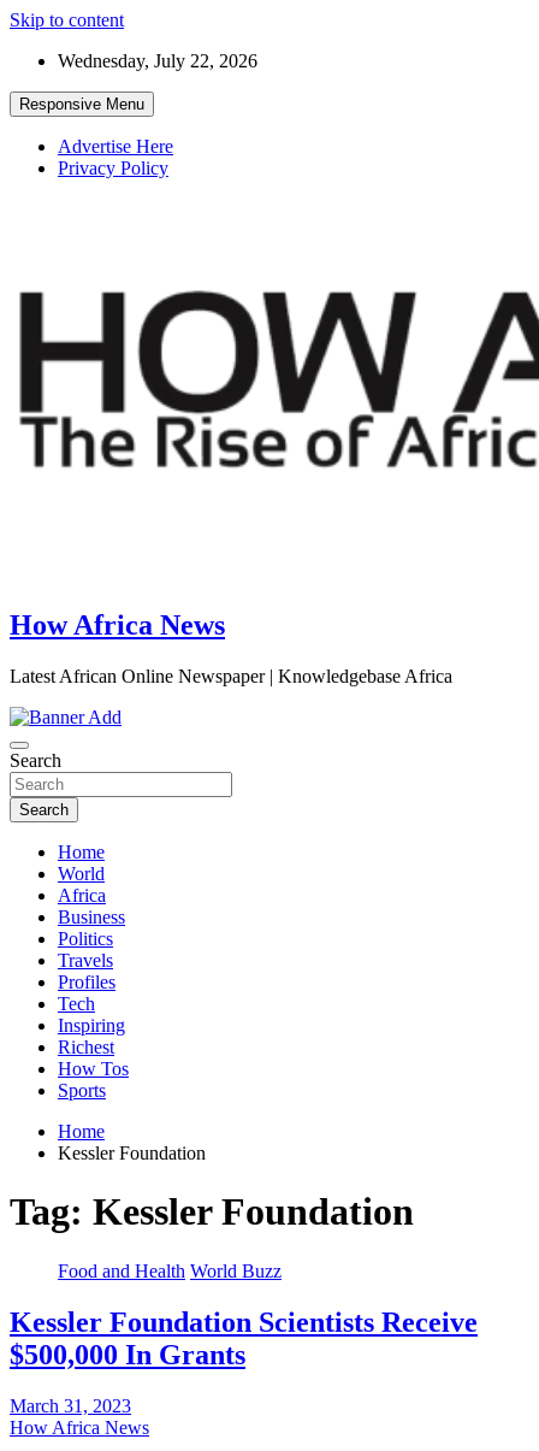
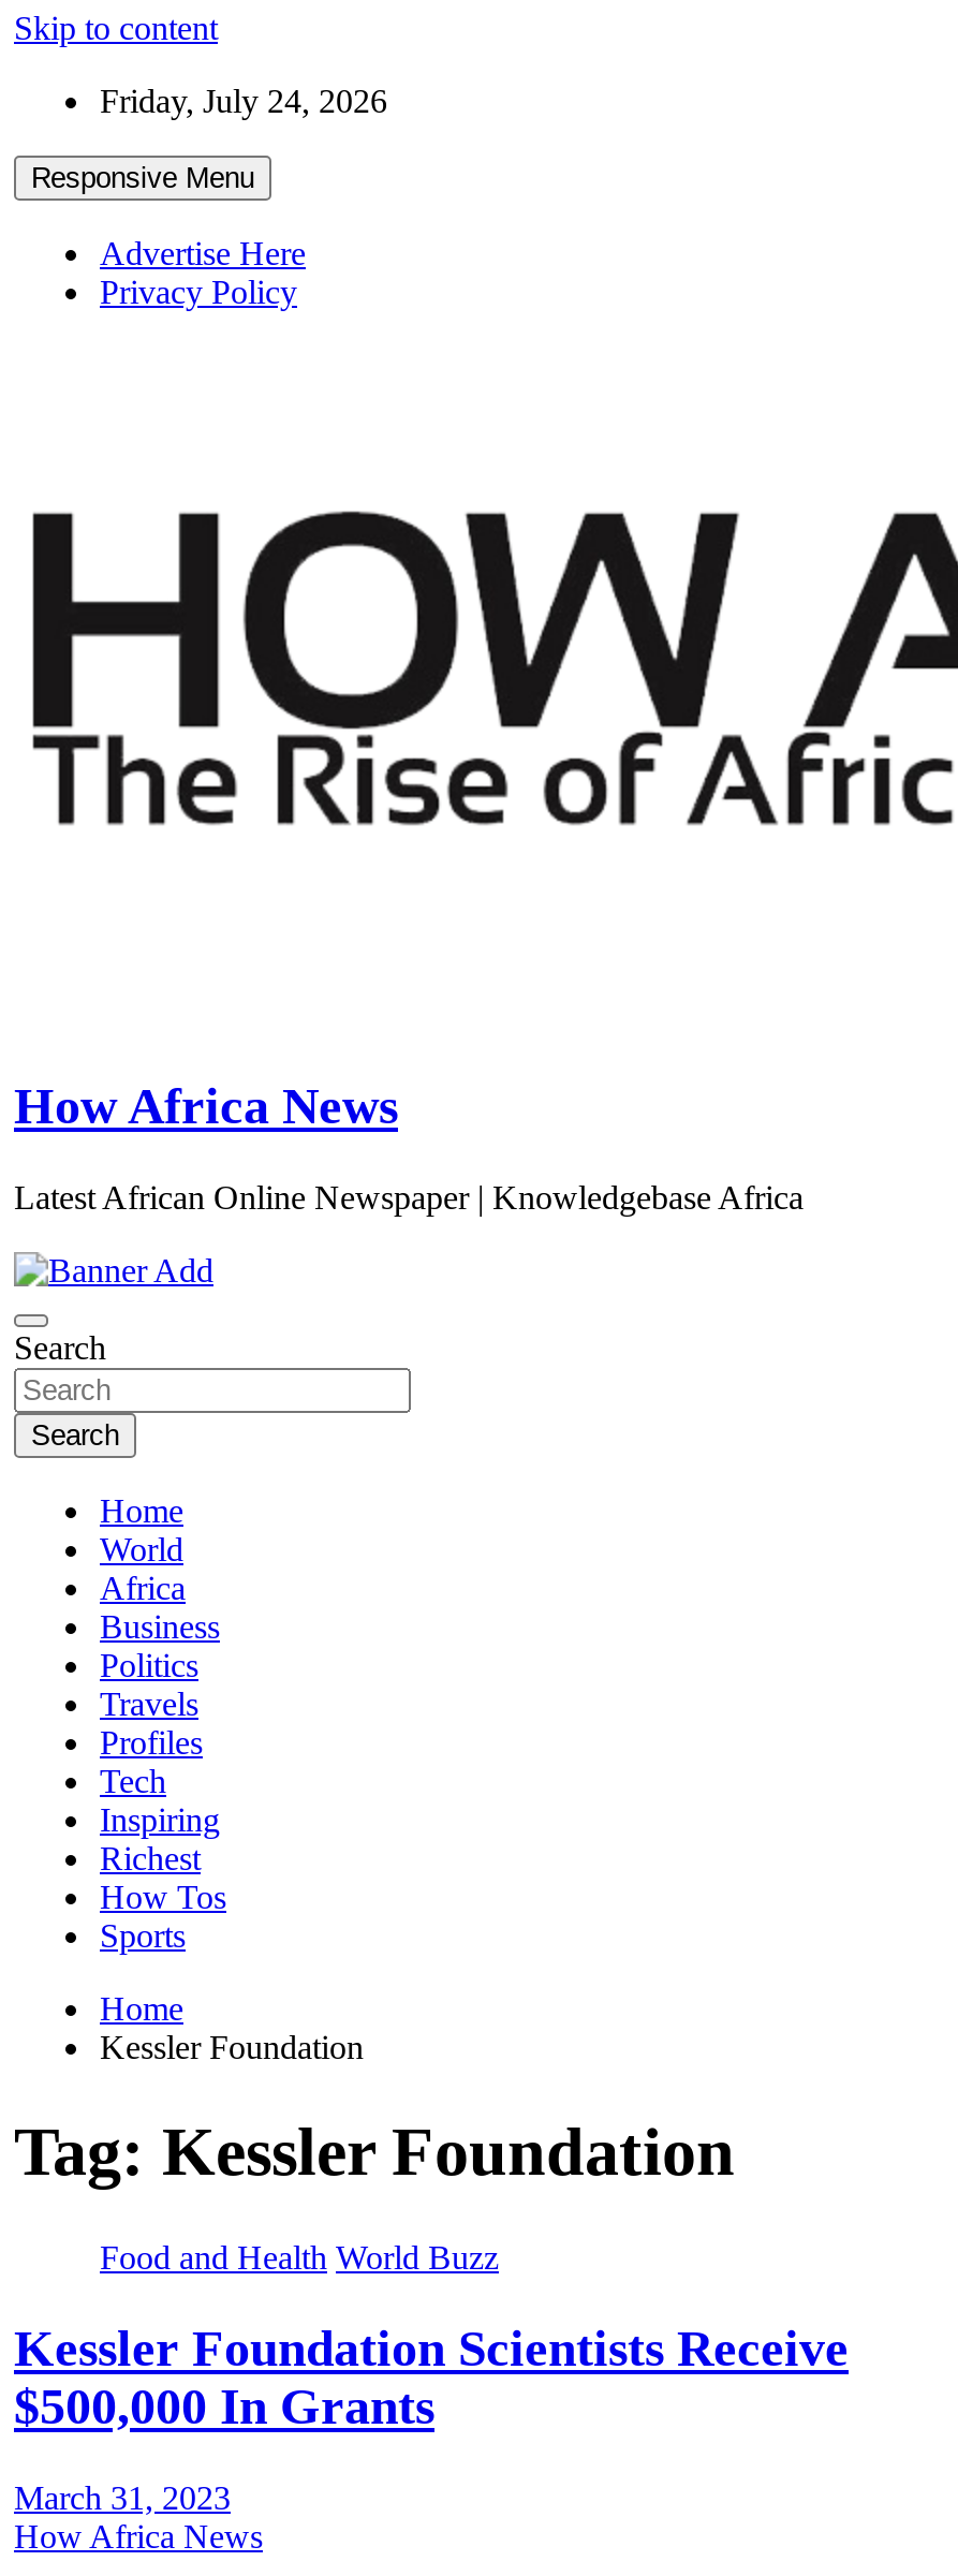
- Wednesday, July 22, 2026
+ Friday, July 24, 2026
